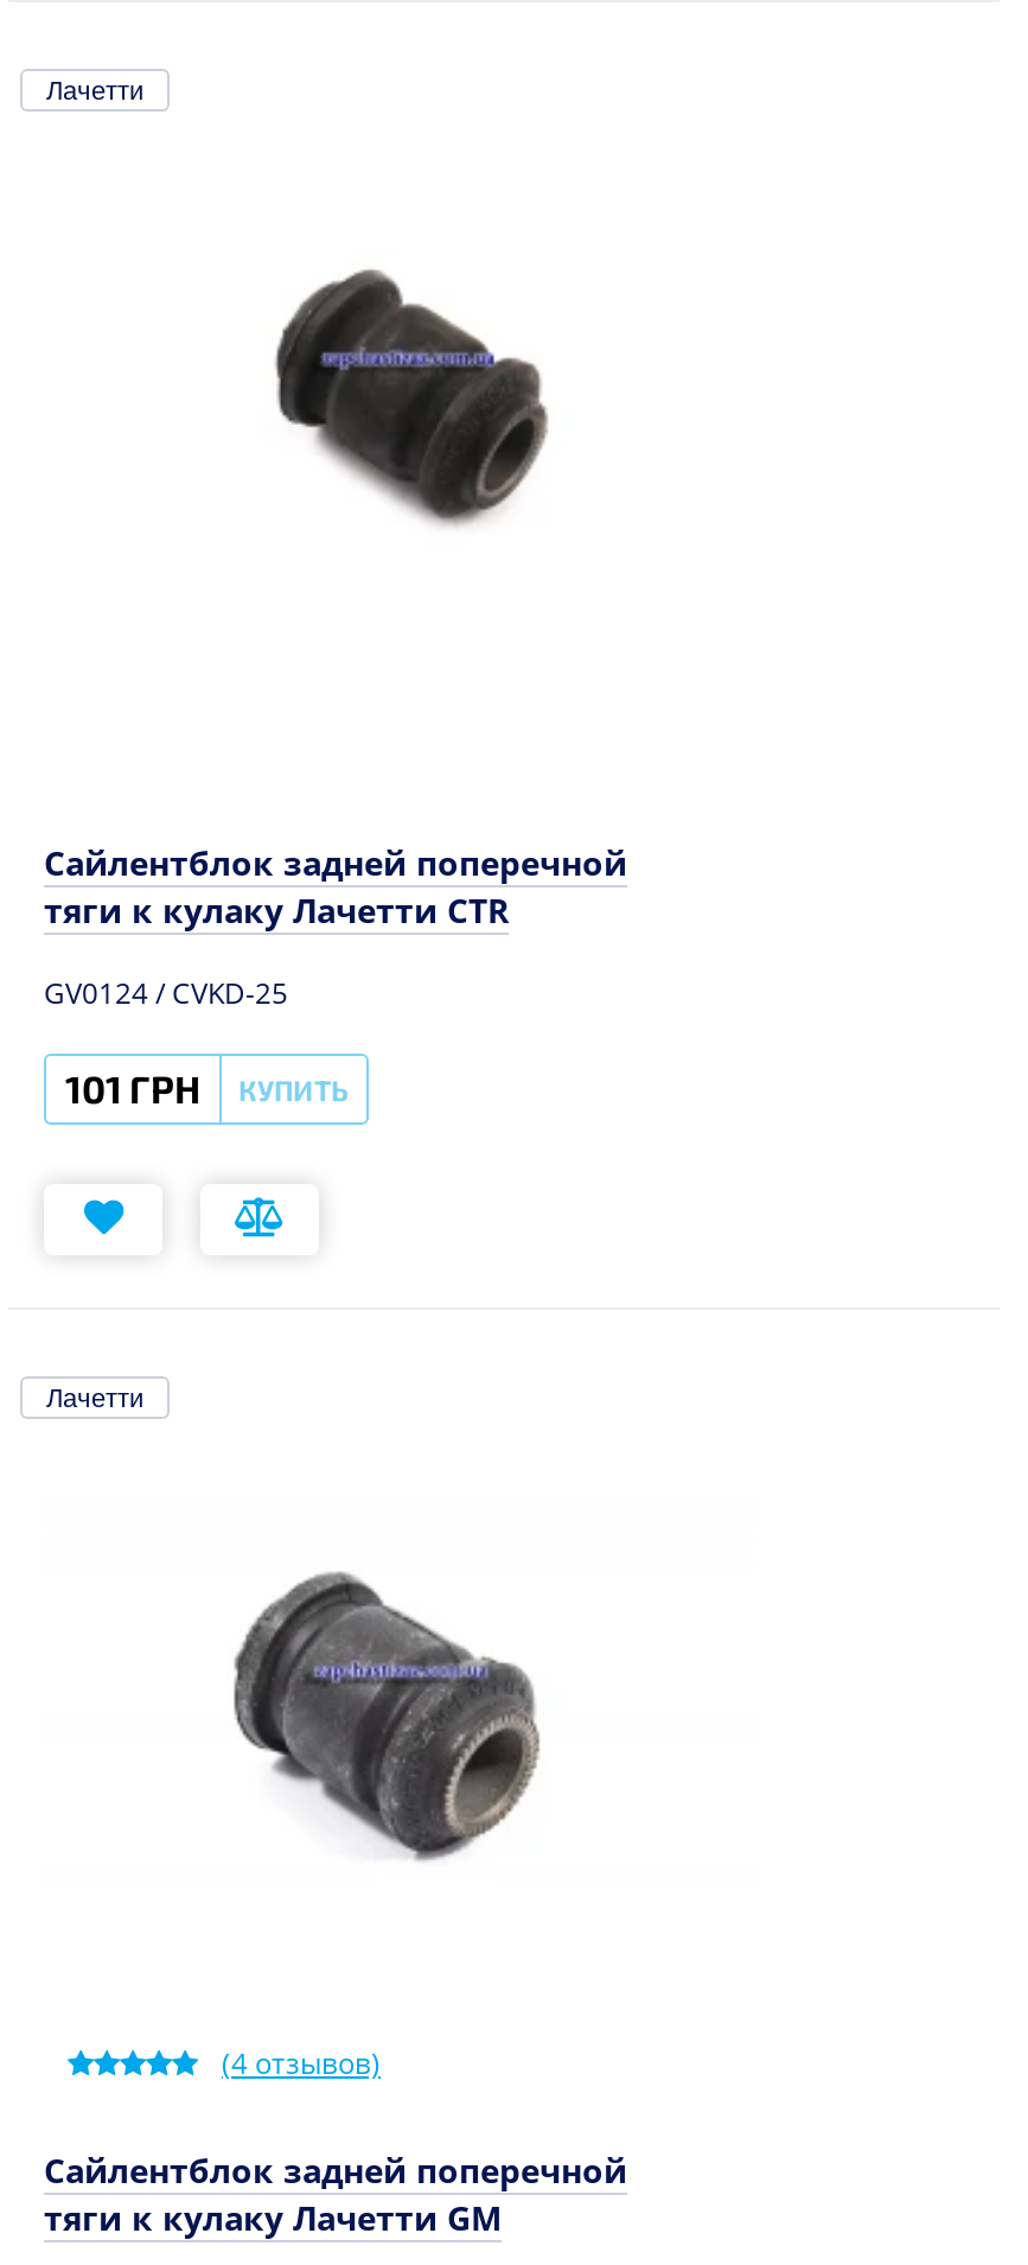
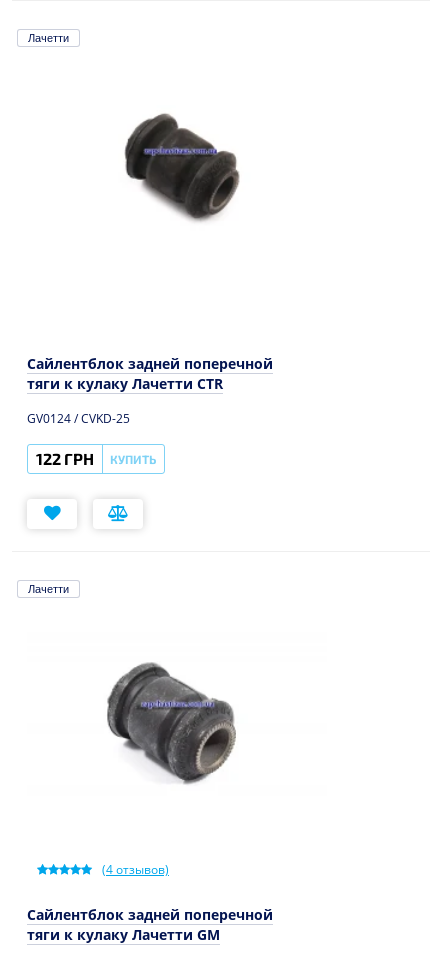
- 101 ГРН КУПИТЬ
+ 122 ГРН КУПИТЬ
